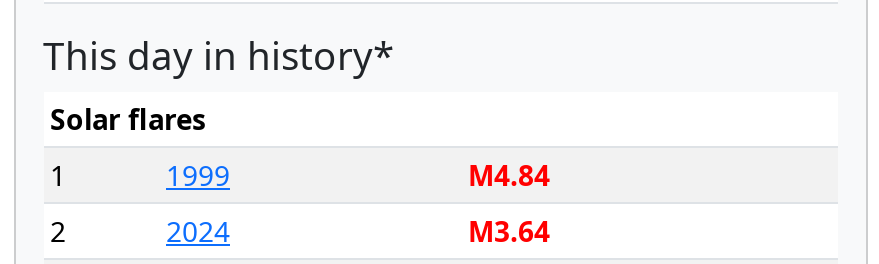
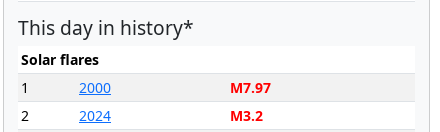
- 1999
- M4.84
+ 2000
+ M7.97

- M3.64
+ M3.2
